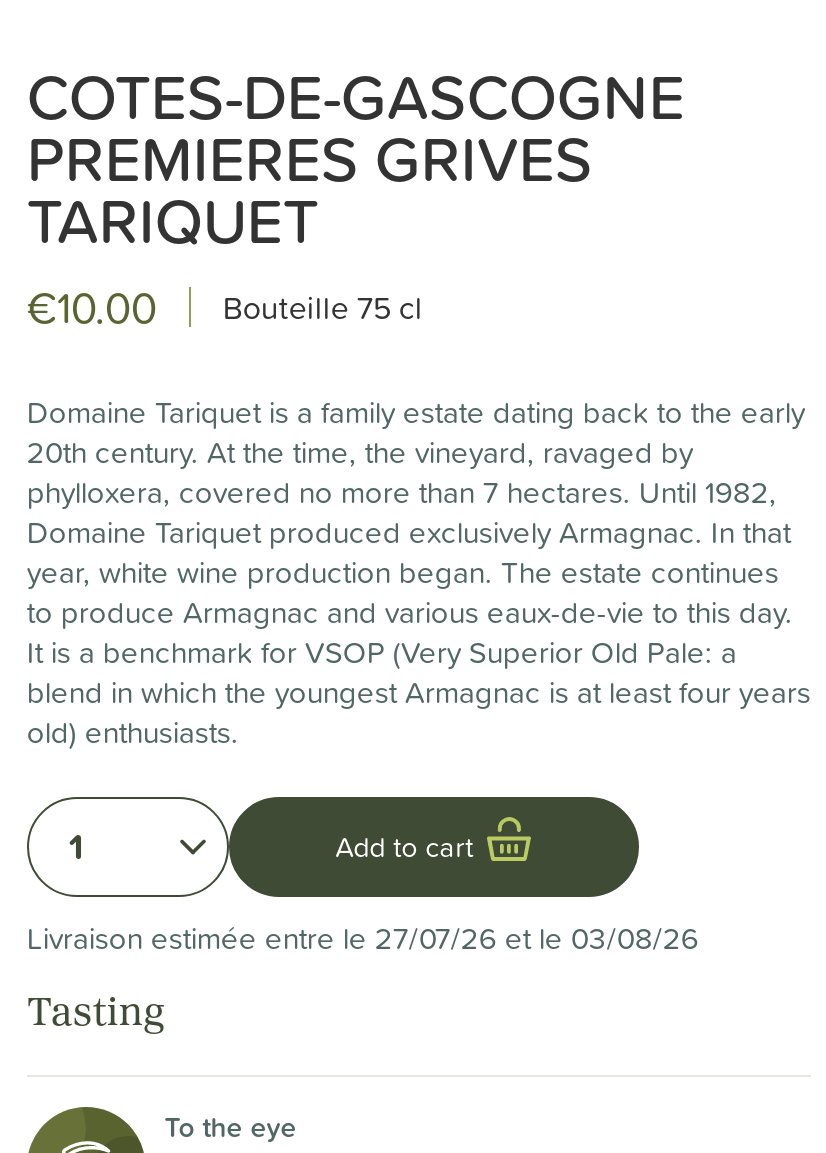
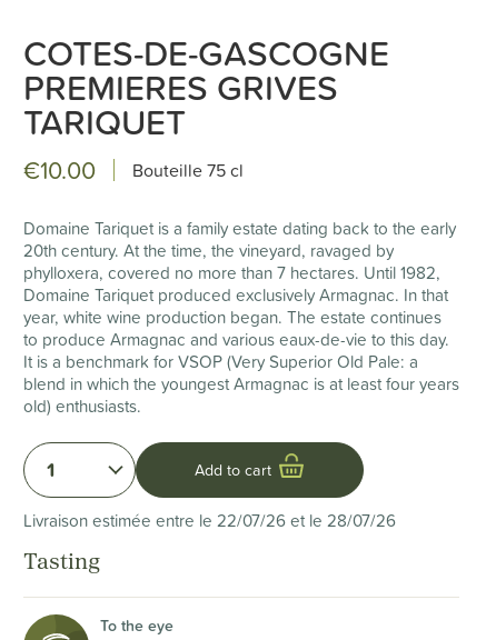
- Livraison estimée entre le 27/07/26 et le 03/08/26
+ Livraison estimée entre le 22/07/26 et le 28/07/26
